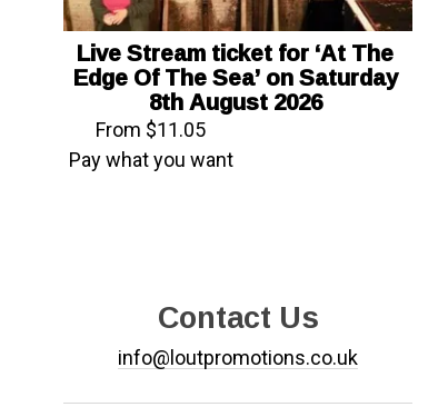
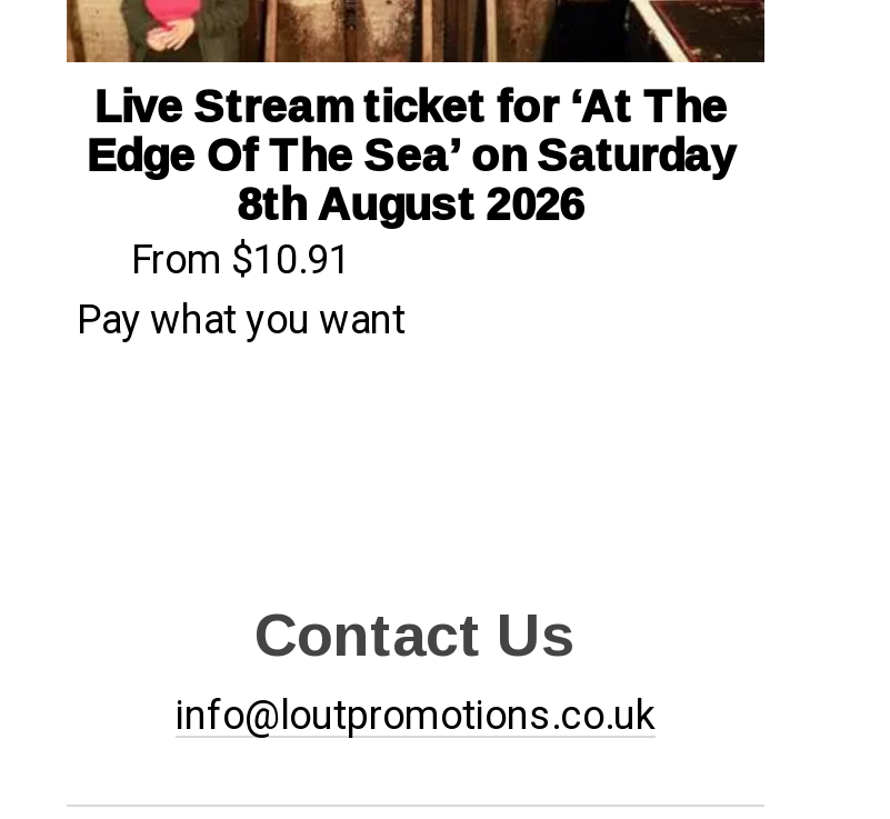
- From $11.05
+ From $10.91
